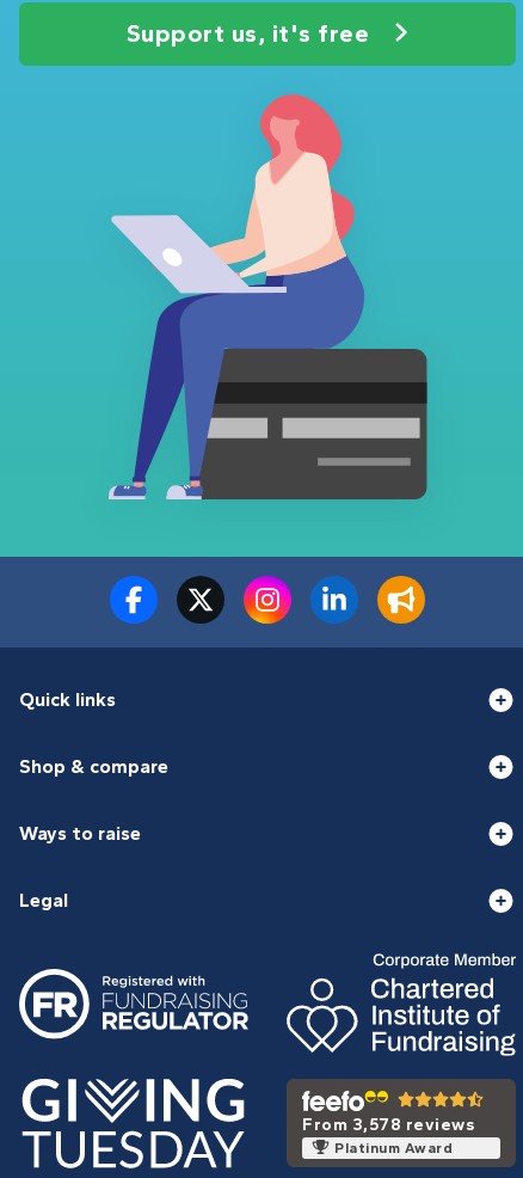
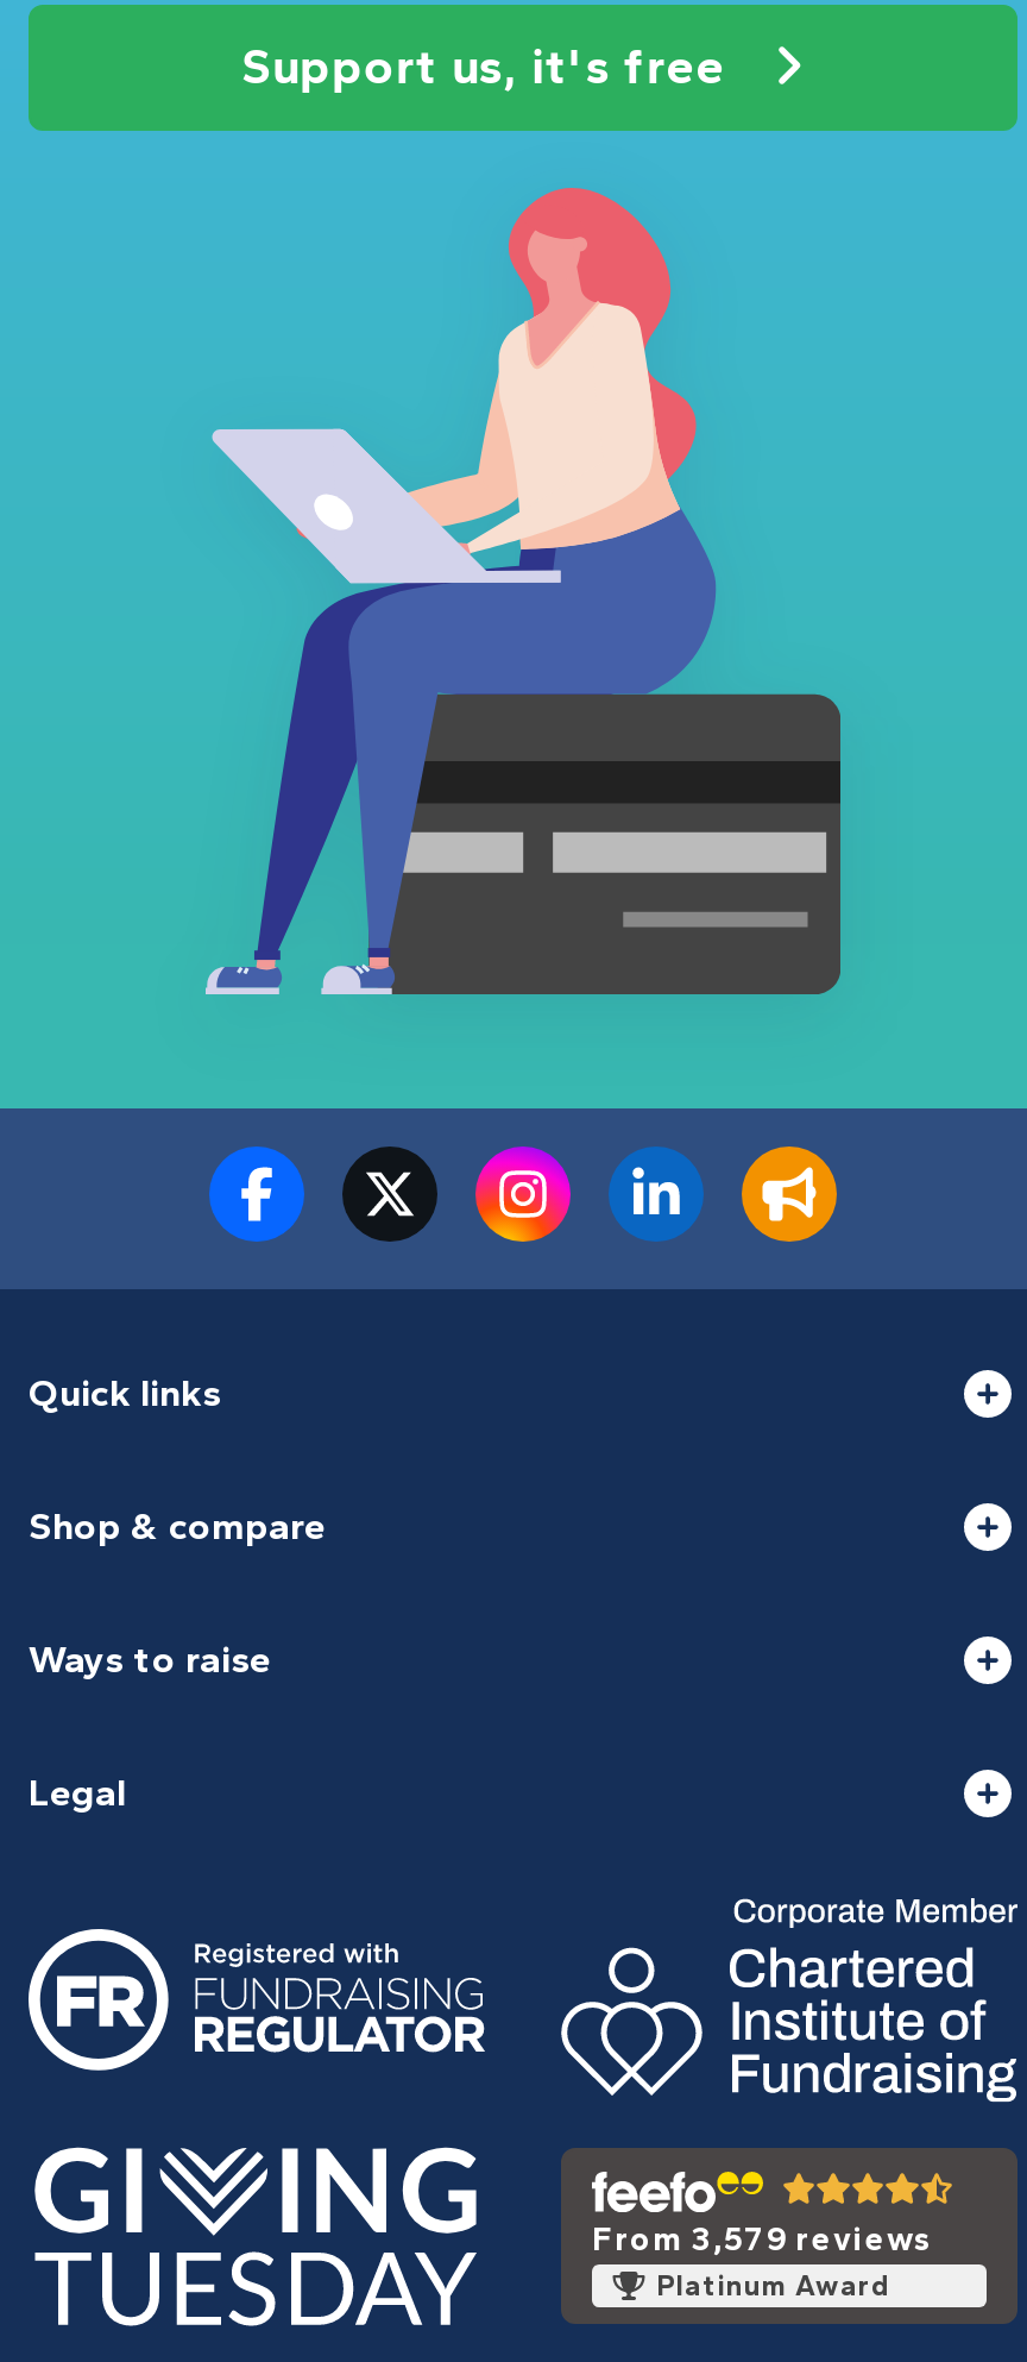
- From 3,578 reviews
+ From 3,579 reviews
